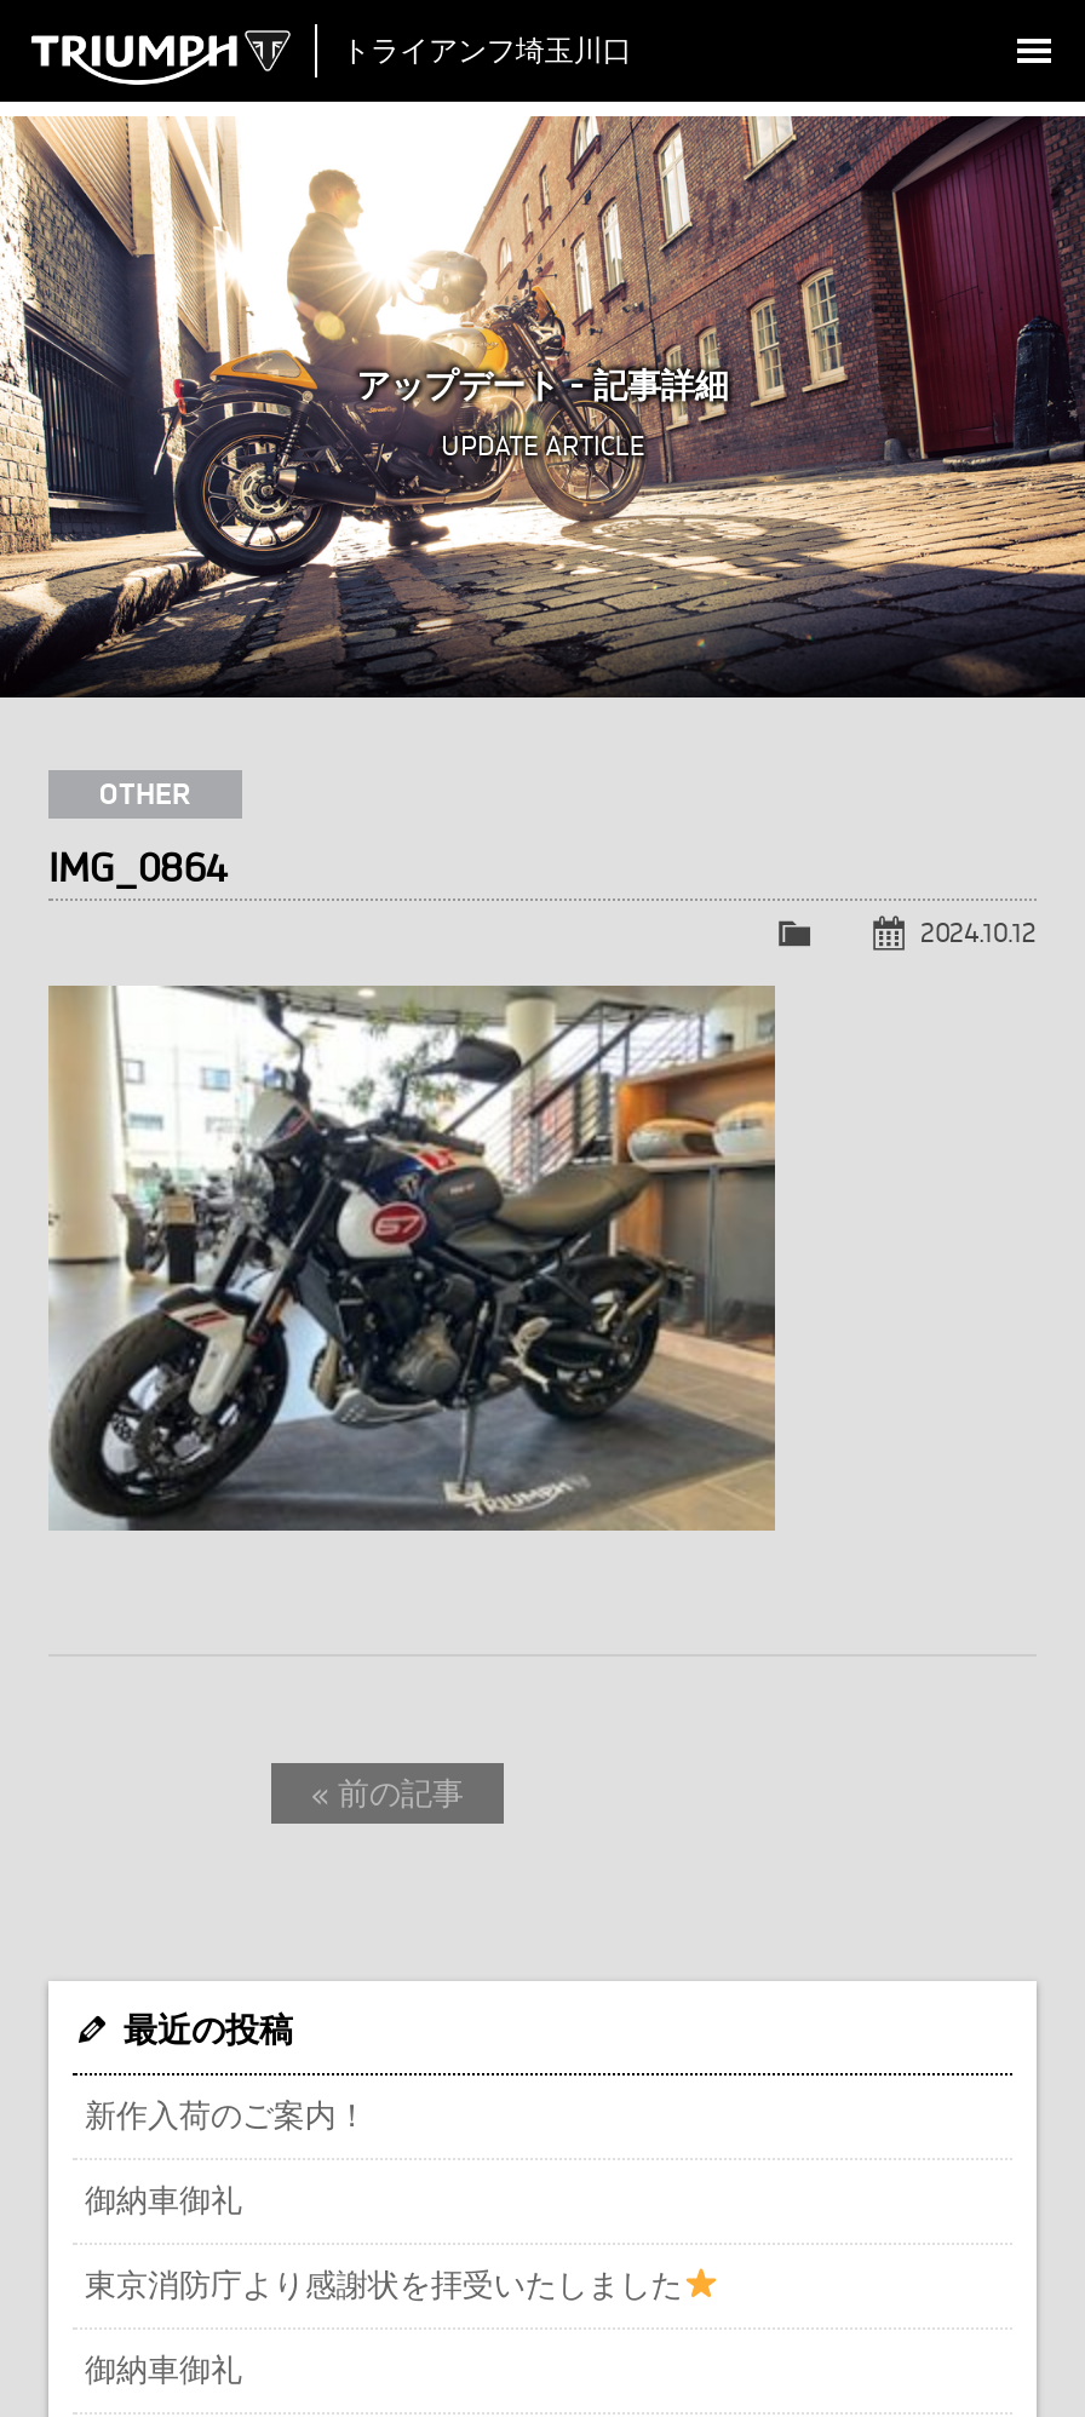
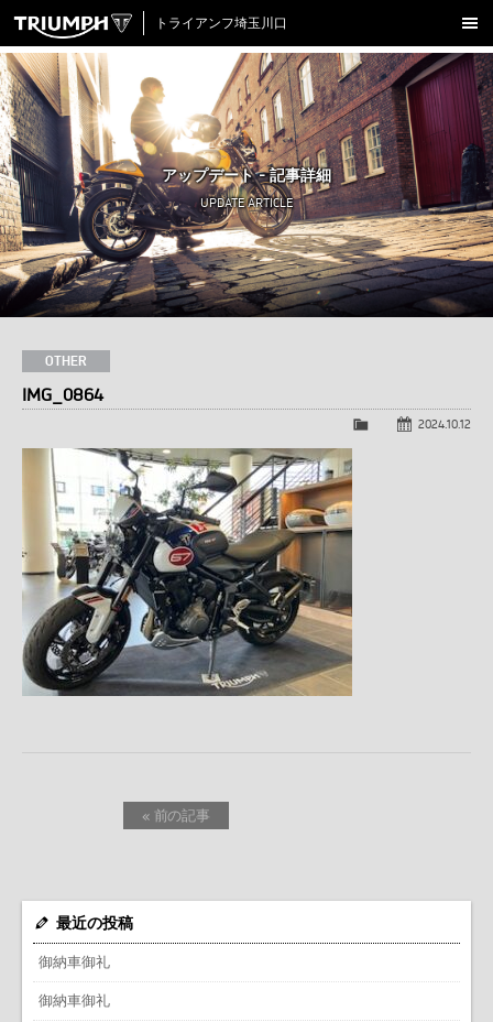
- 新作入荷のご案内！

- 東京消防庁より感謝状を拝受いたしました
